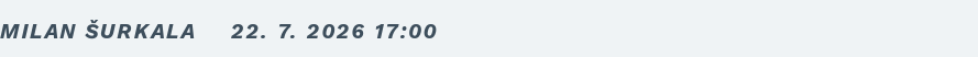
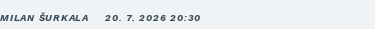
- MILAN ŠURKALA 22. 7. 2026 17:00
+ MILAN ŠURKALA 20. 7. 2026 20:30
